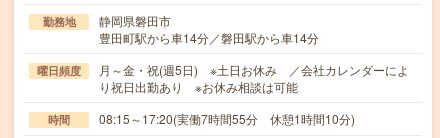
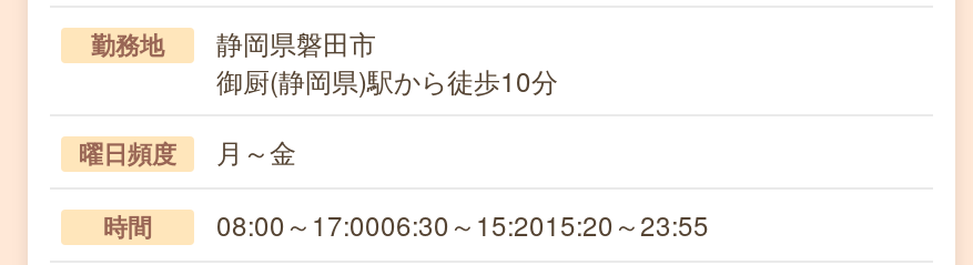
- 豊田町駅から車14分／磐田駅から車14分
+ 御厨(静岡県)駅から徒歩10分

- 月～金・祝(週5日) ※土日お休み ／会社カレンダーによ
- り祝日出勤あり ※お休み相談は可能
+ 月～金

- 08:15～17:20(実働7時間55分 休憩1時間10分)
+ 08:00～17:0006:30～15:2015:20～23:55
